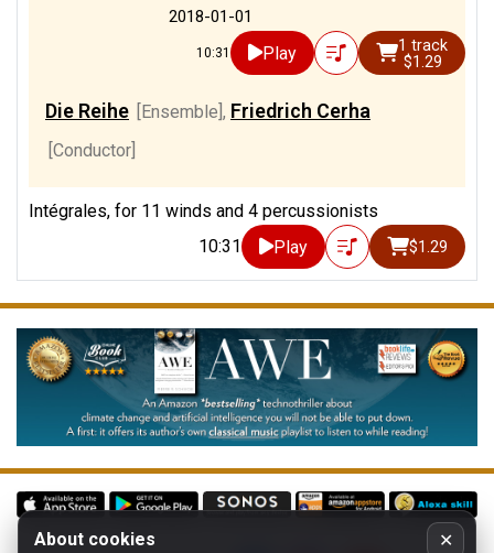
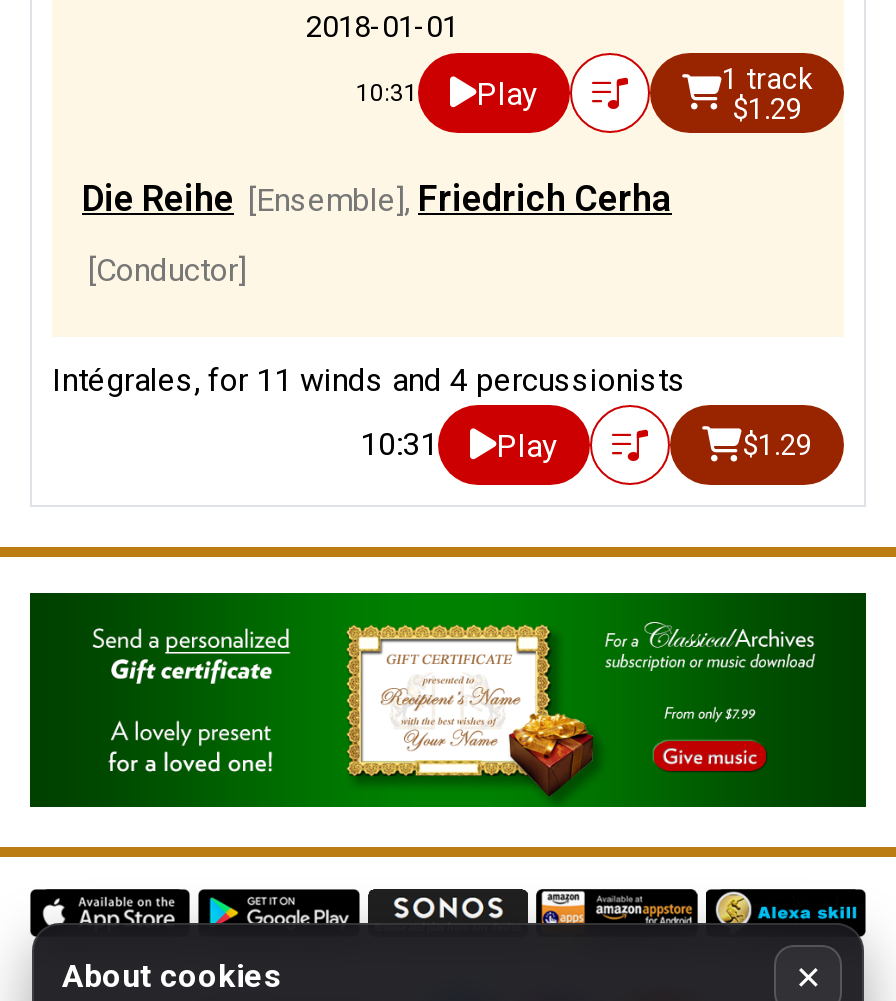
- [image]
+ [image]
